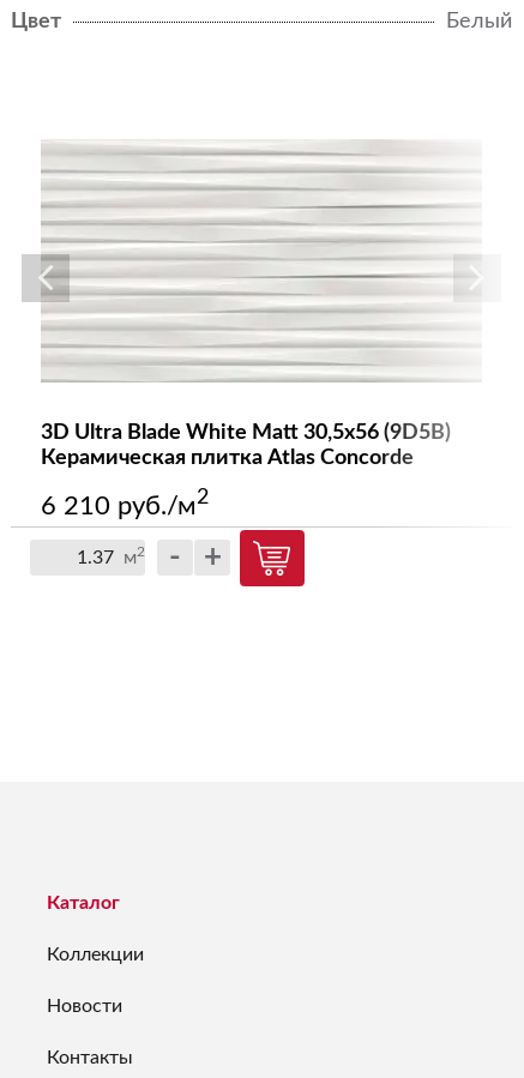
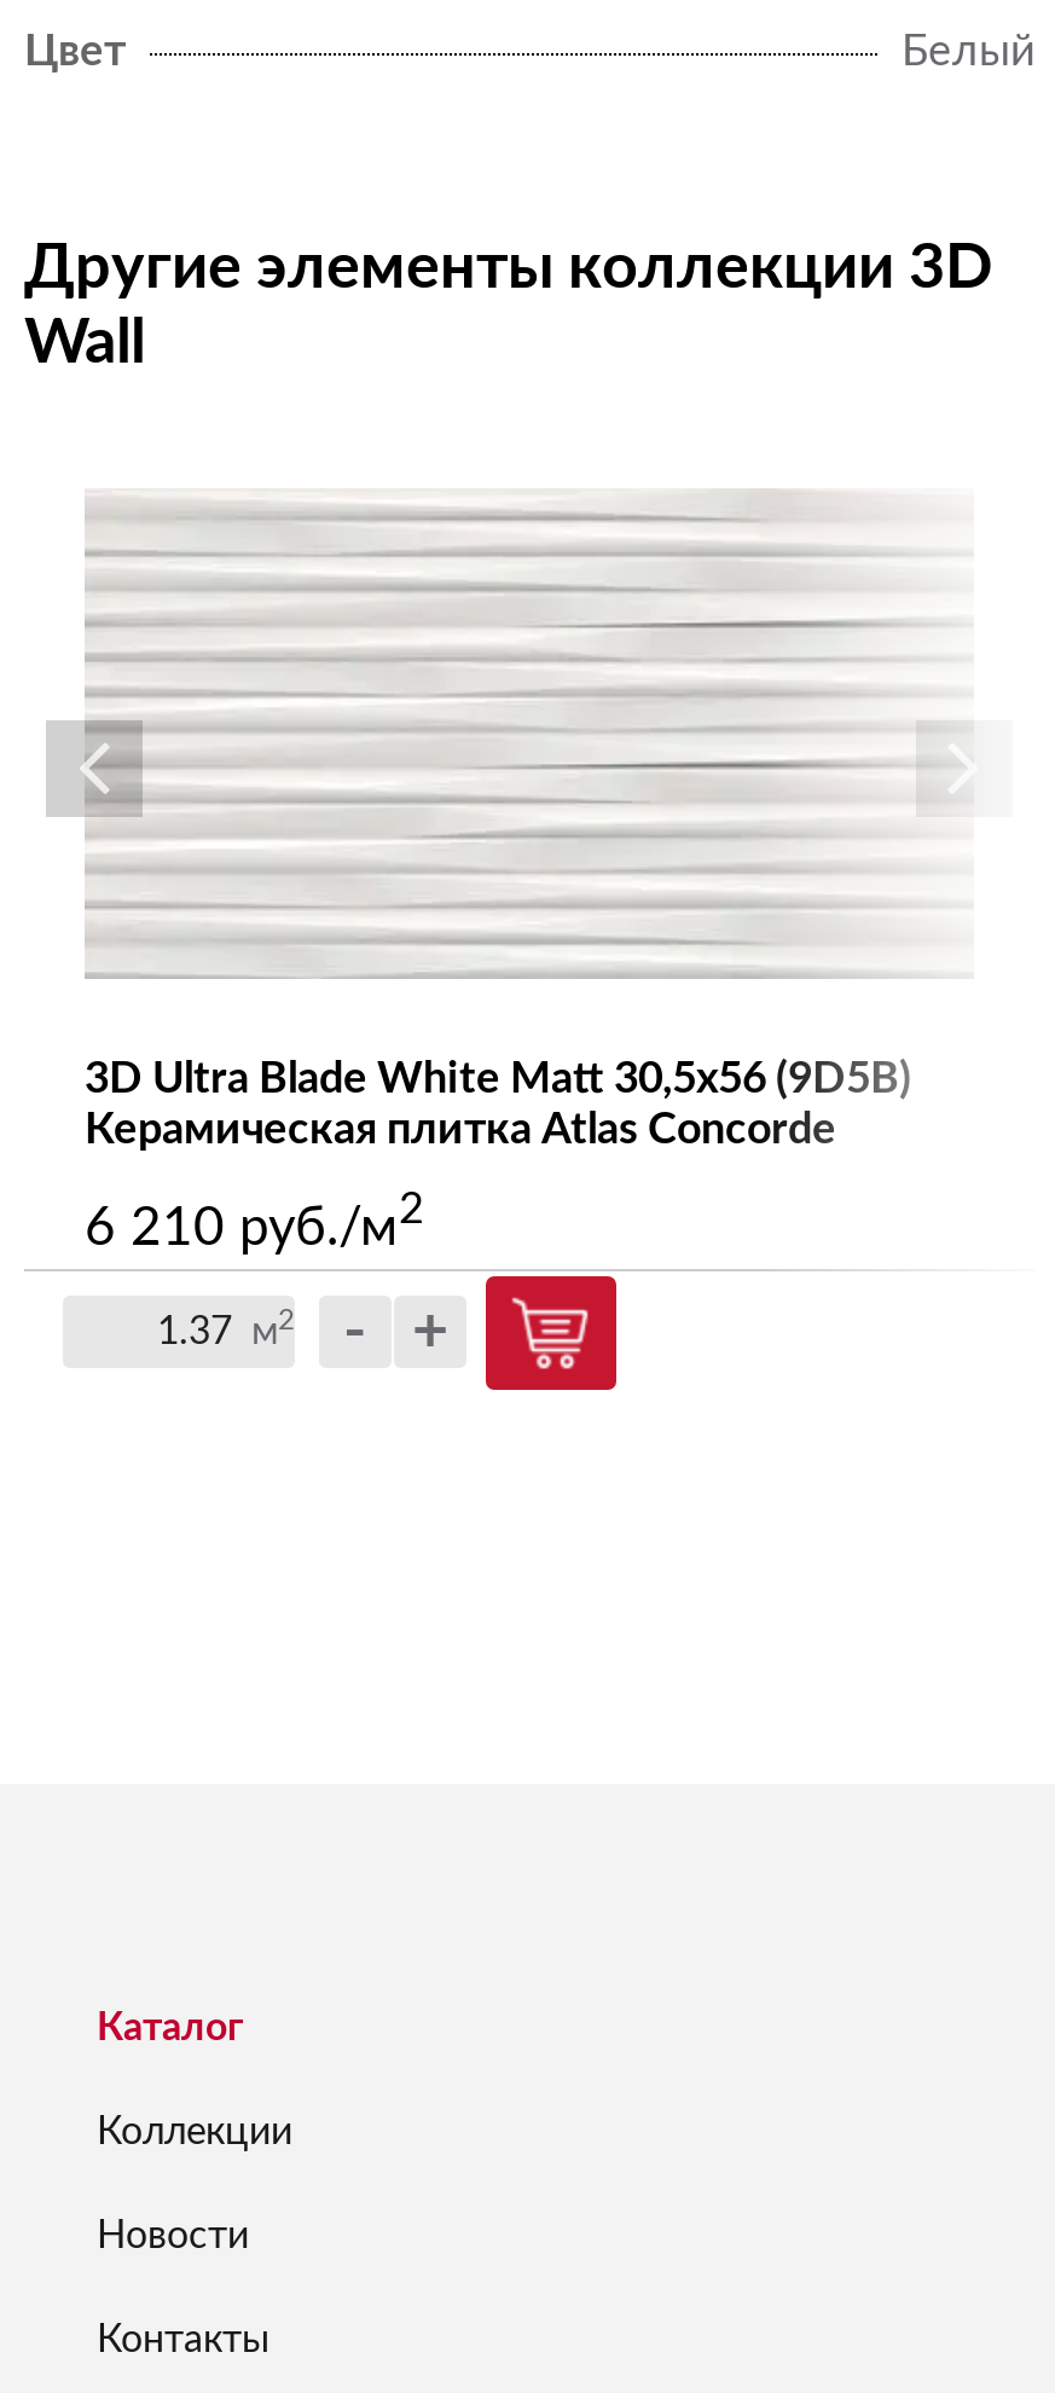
+ Другие элементы коллекции 3D
+ Wall
